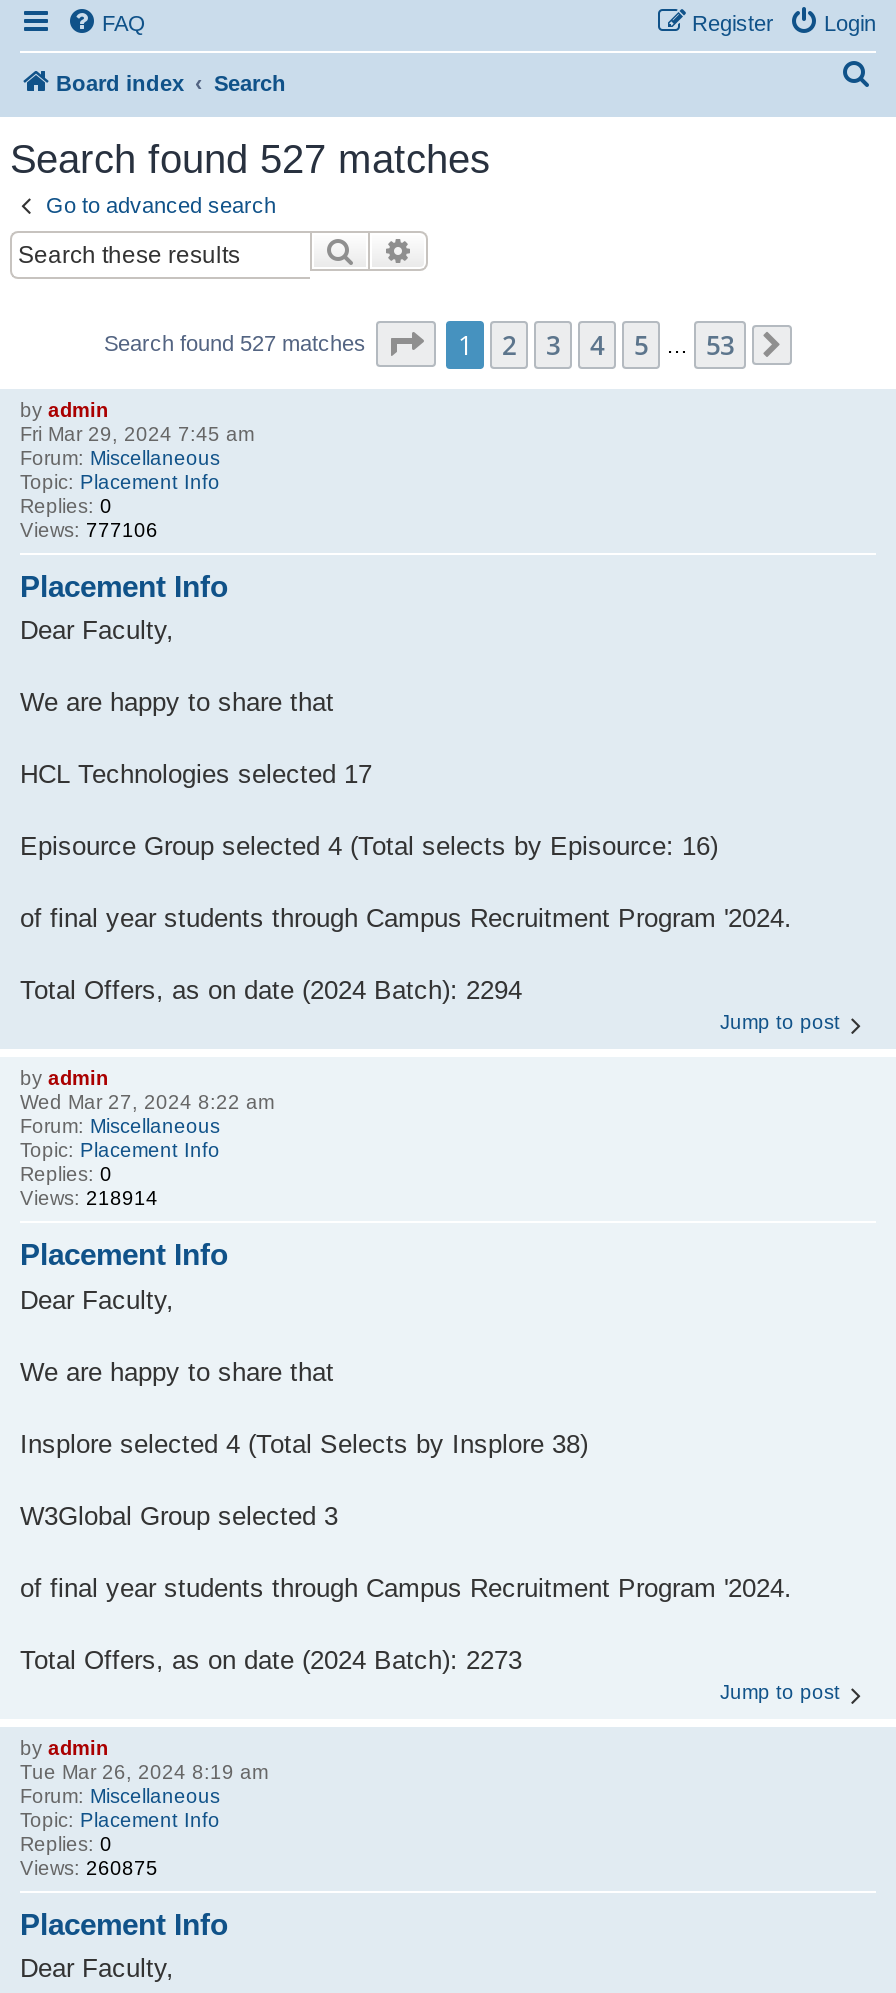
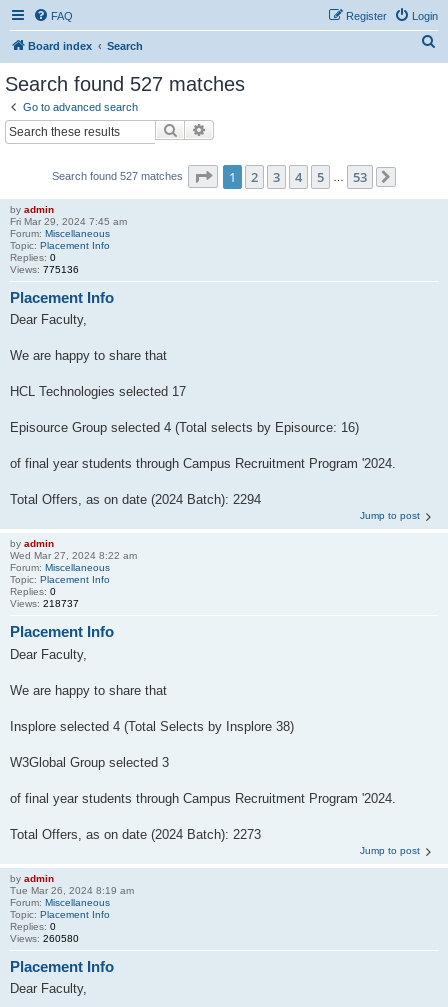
- Views: 777106
+ Views: 775136

- Views: 218914
+ Views: 218737

- Views: 260875
+ Views: 260580
